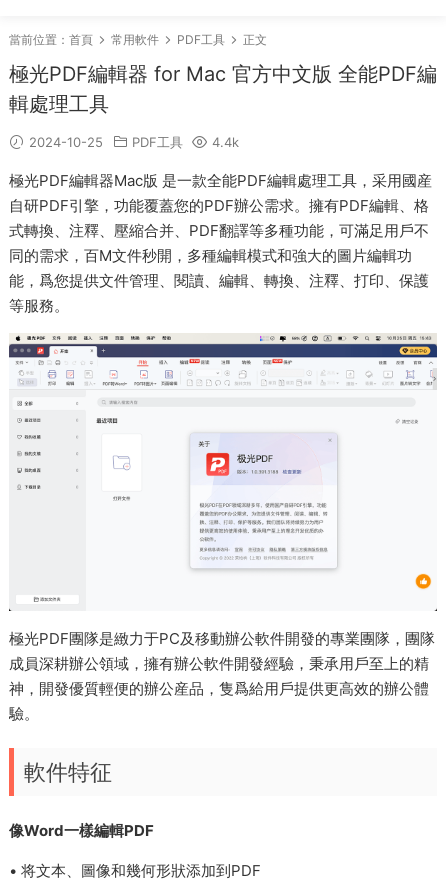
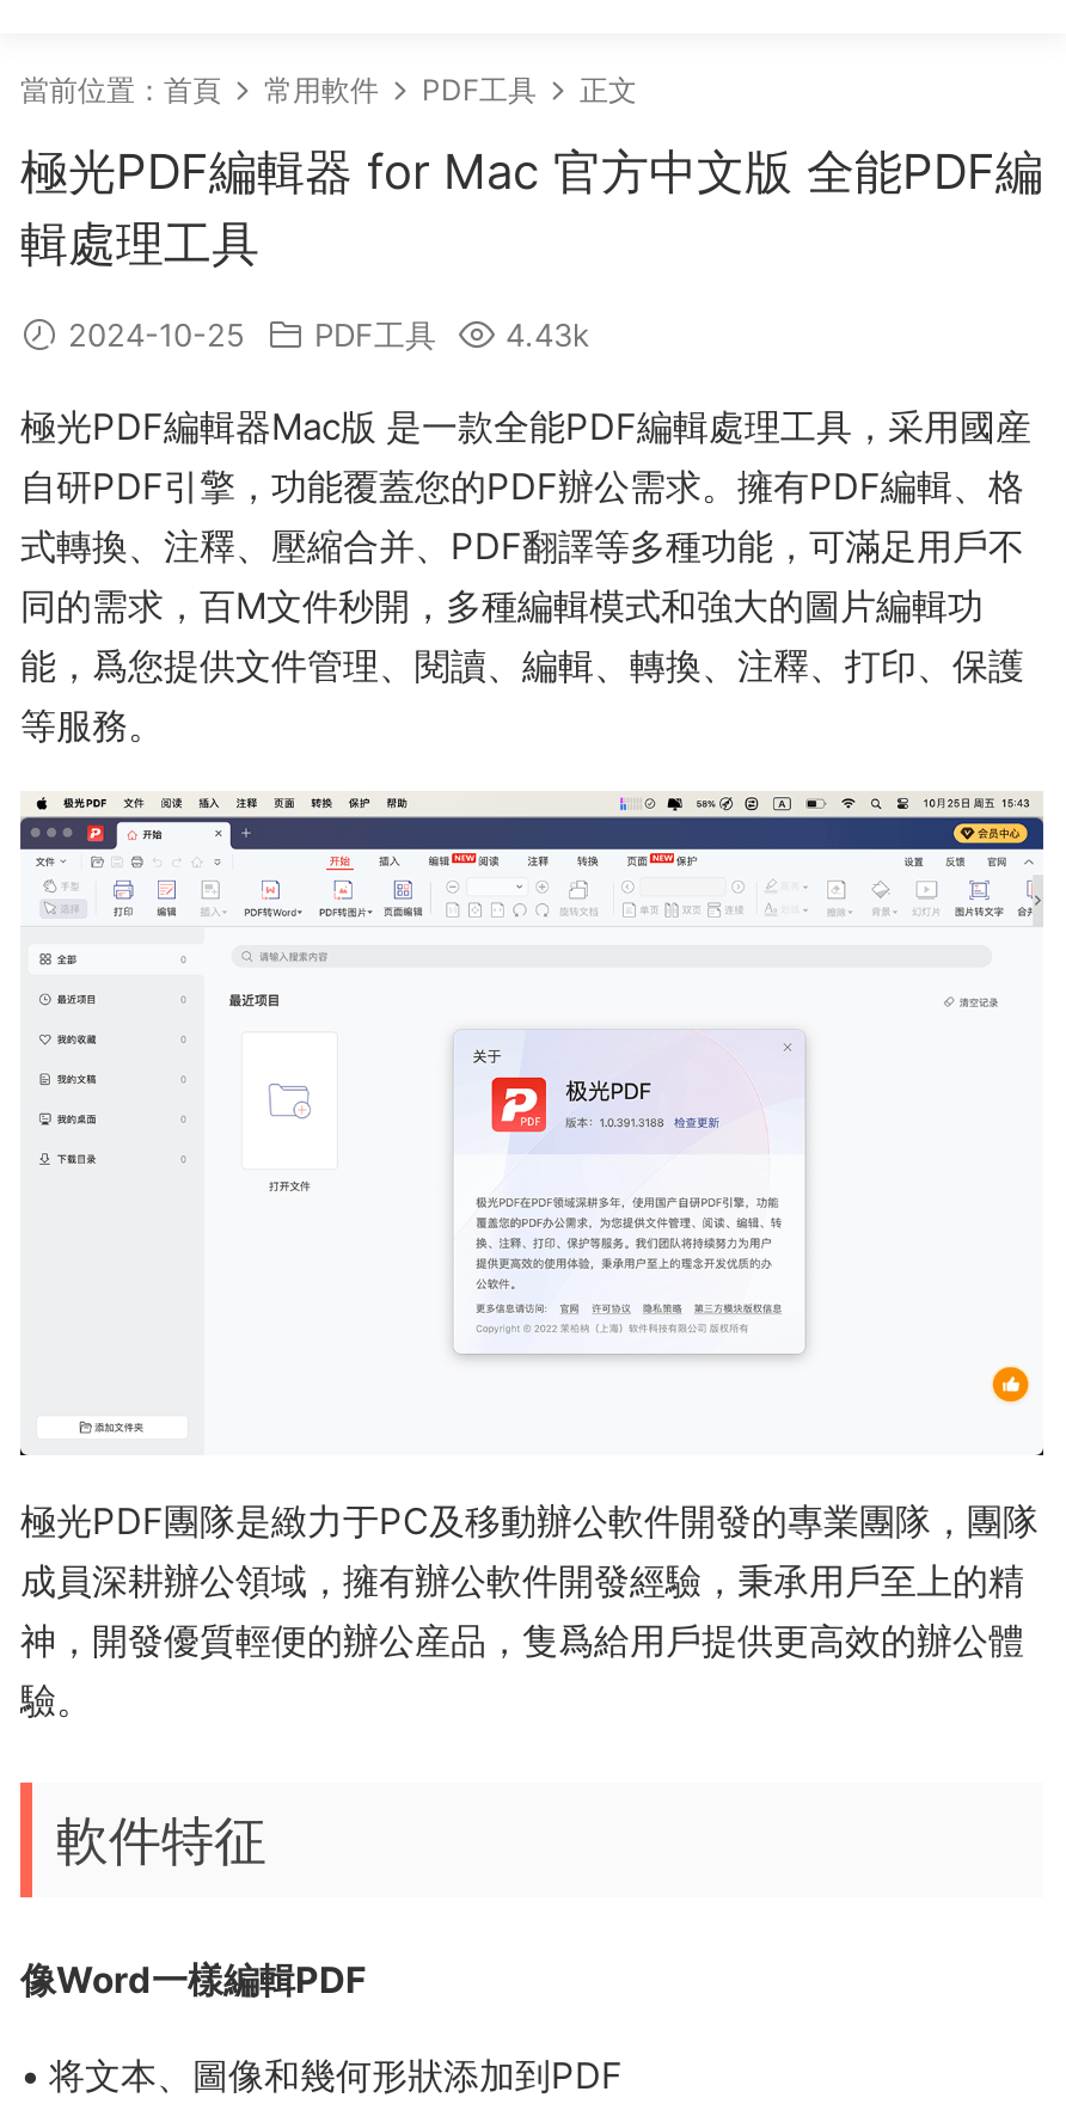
- 2024-10-25 PDF工具 4.4k
+ 2024-10-25 PDF工具 4.43k
